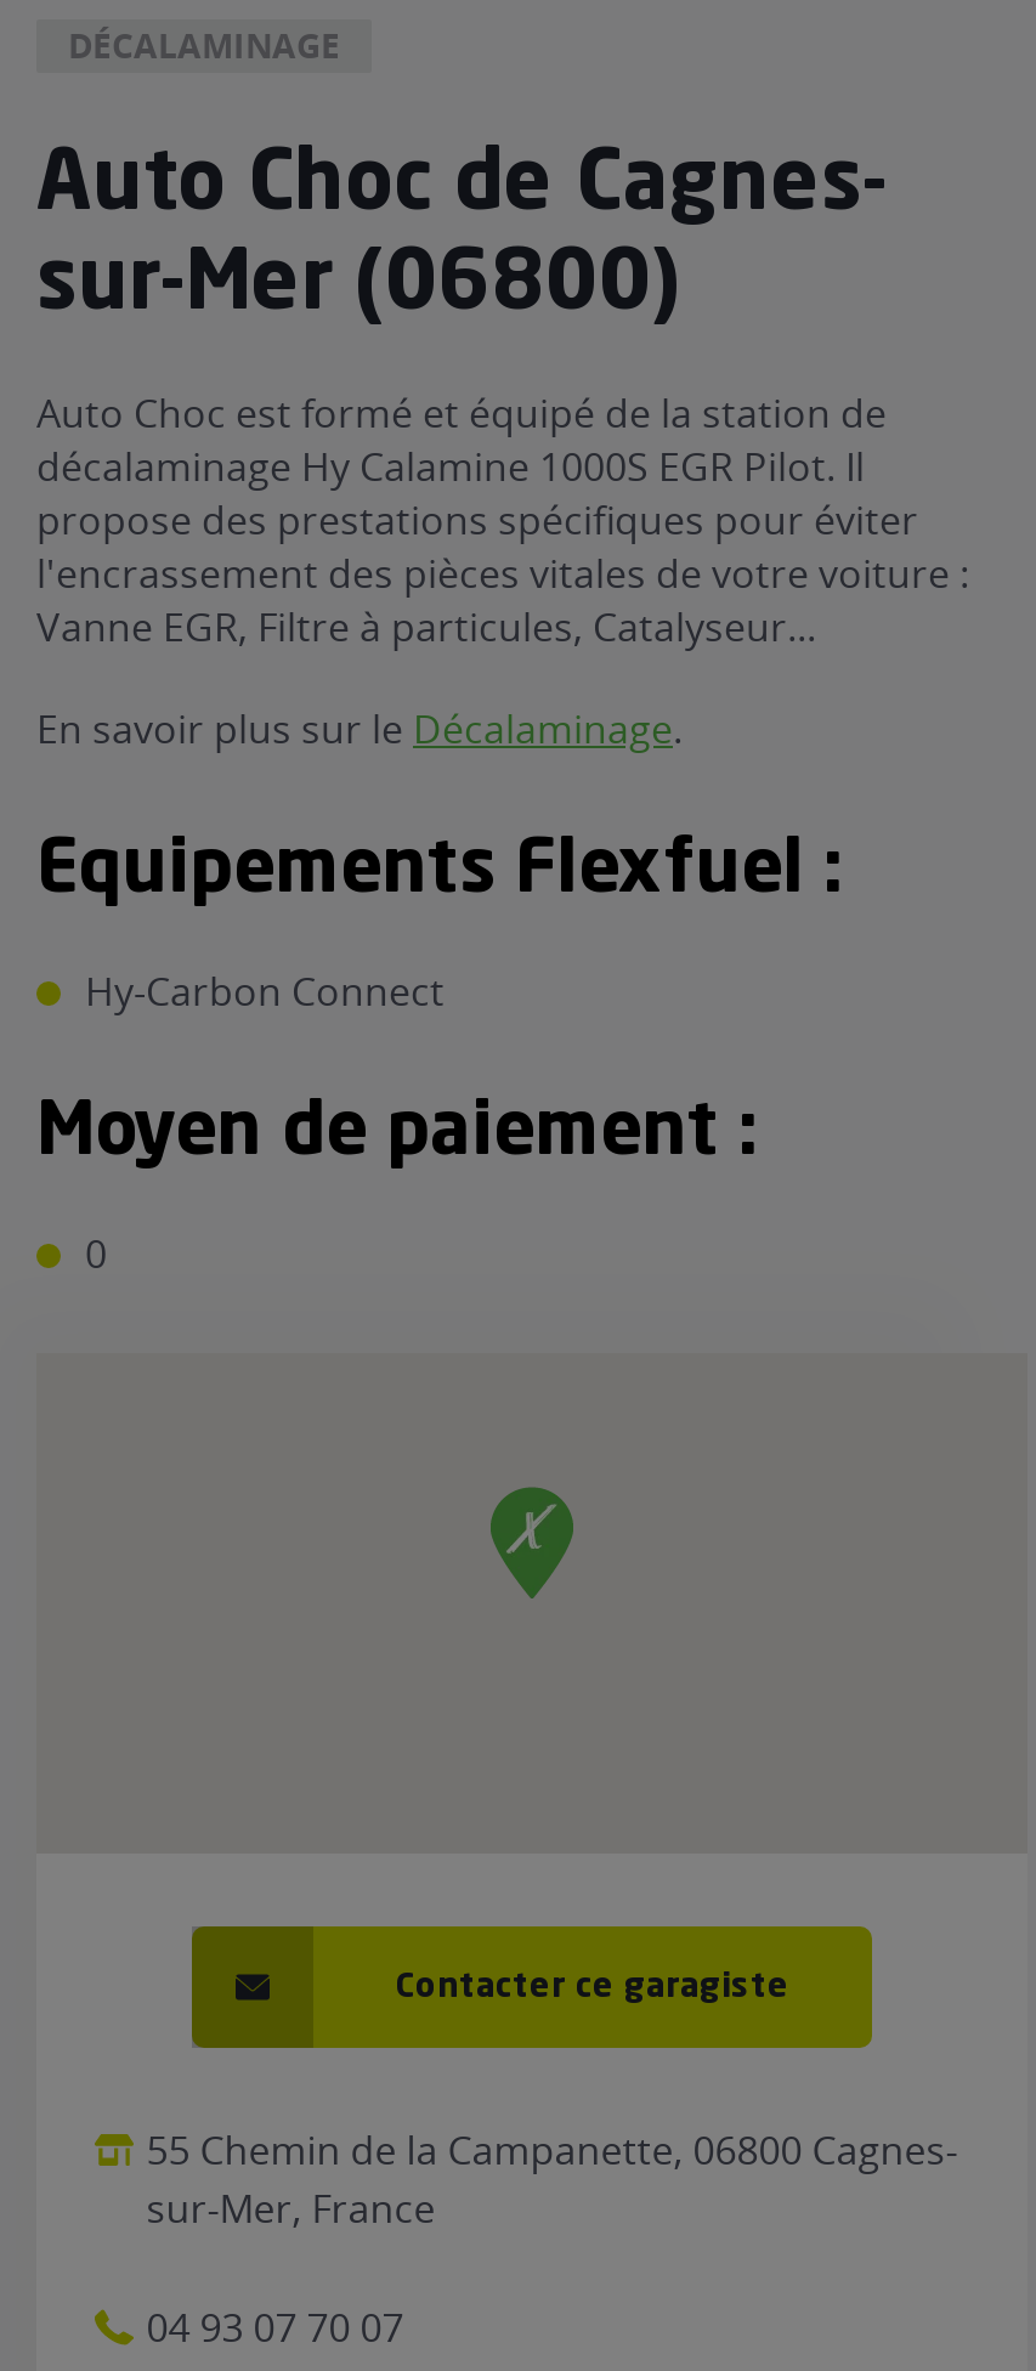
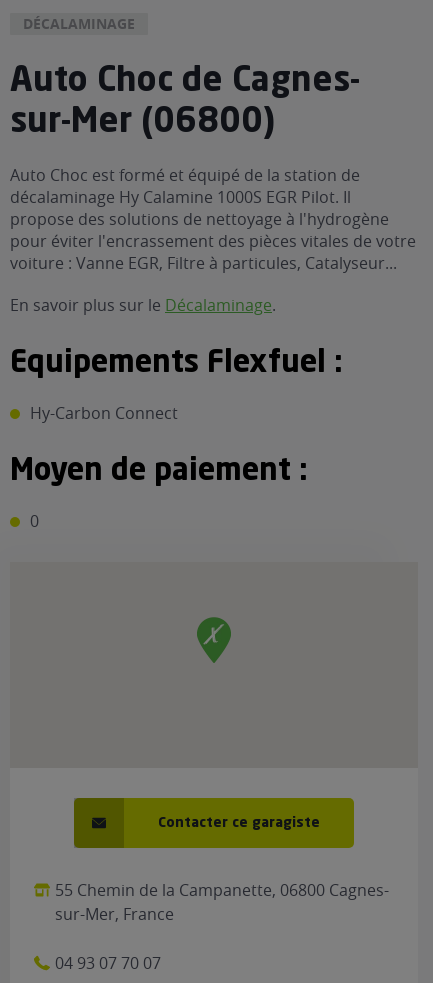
- propose des prestations spécifiques pour éviter
- l'encrassement des pièces vitales de votre voiture :
- Vanne EGR, Filtre à particules, Catalyseur...
+ propose des solutions de nettoyage à l'hydrogène
+ pour éviter l'encrassement des pièces vitales de votre
+ voiture : Vanne EGR, Filtre à particules, Catalyseur...
